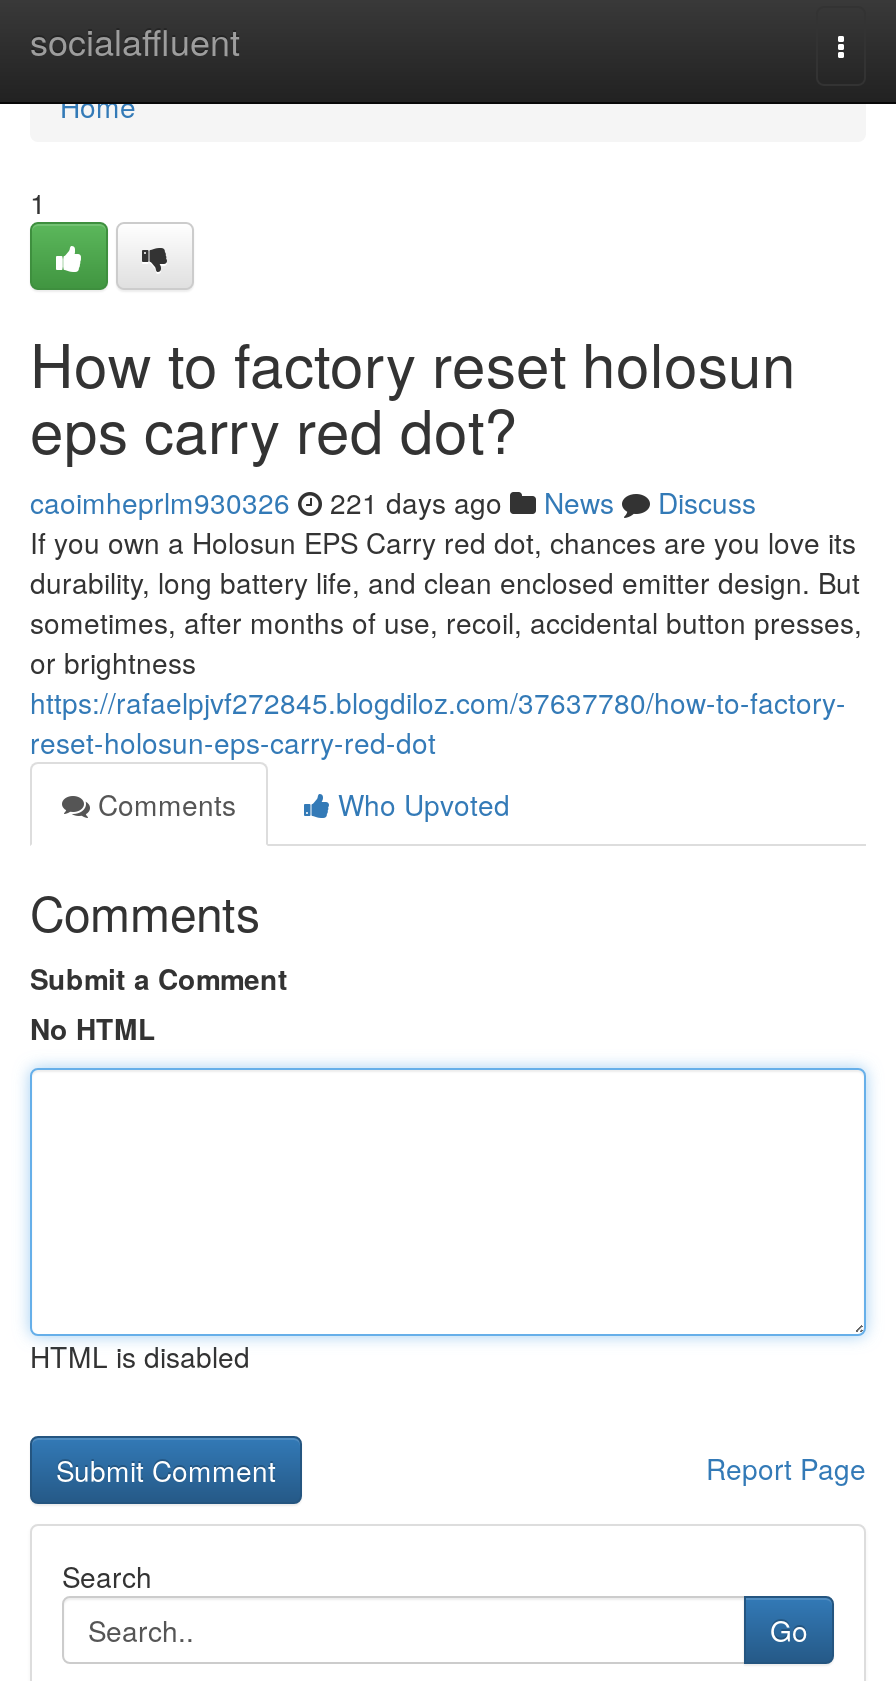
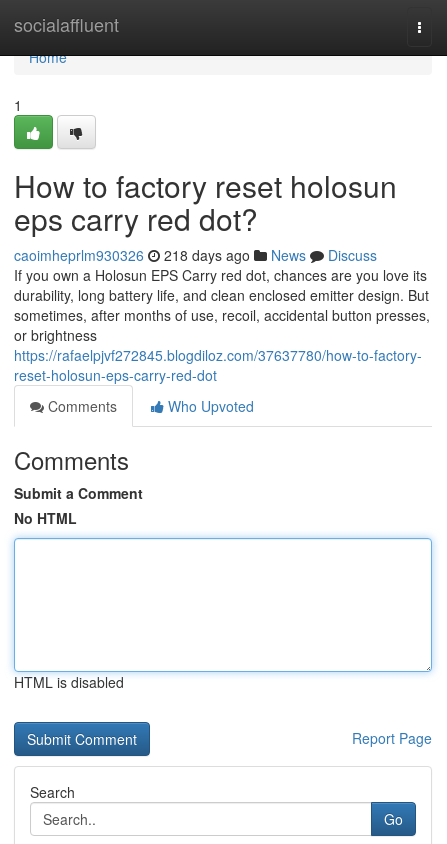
- caoimheprlm930326 221 days ago News Discuss
+ caoimheprlm930326 218 days ago News Discuss
